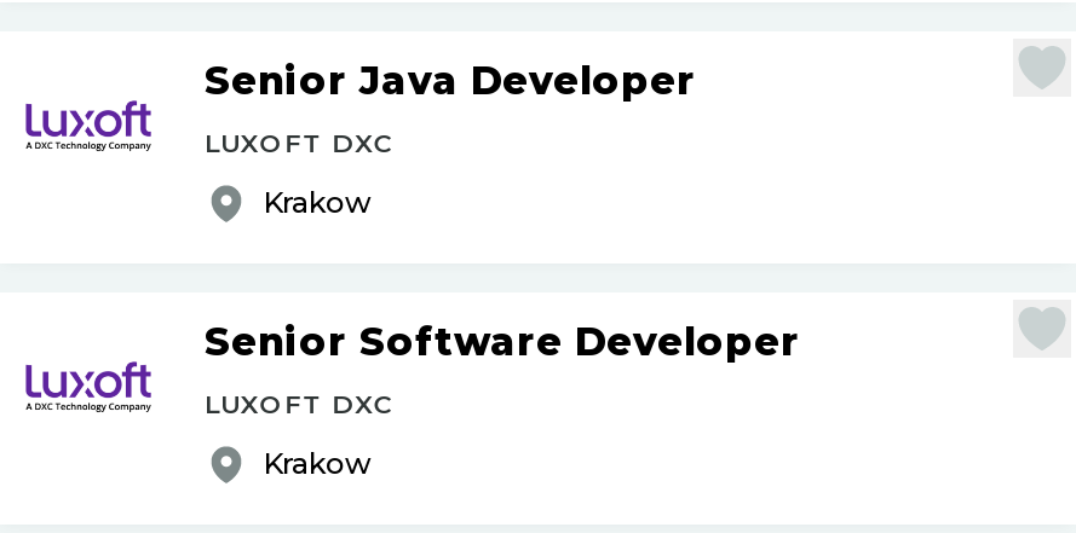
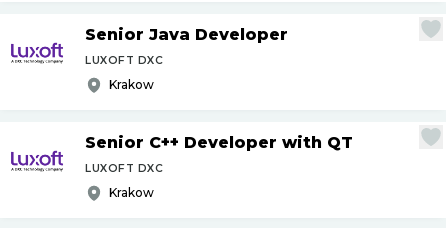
- Senior Software Developer
+ Senior C++ Developer with QT
